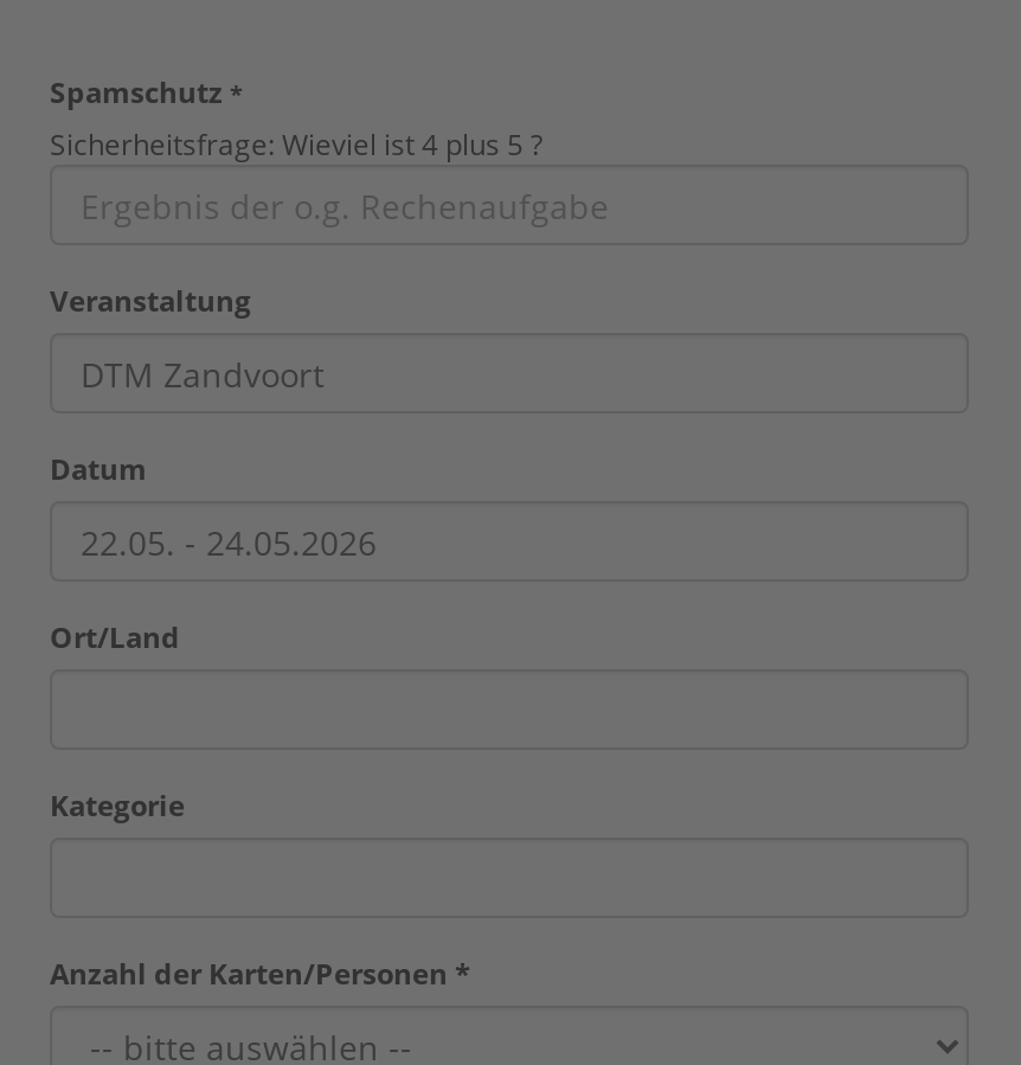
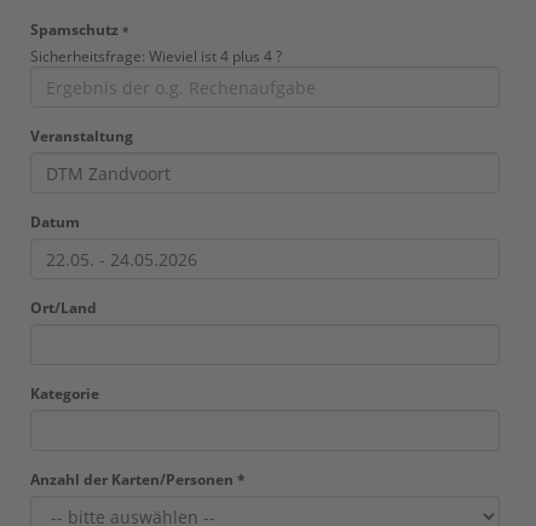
- Sicherheitsfrage: Wieviel ist 4 plus 5 ?
+ Sicherheitsfrage: Wieviel ist 4 plus 4 ?
